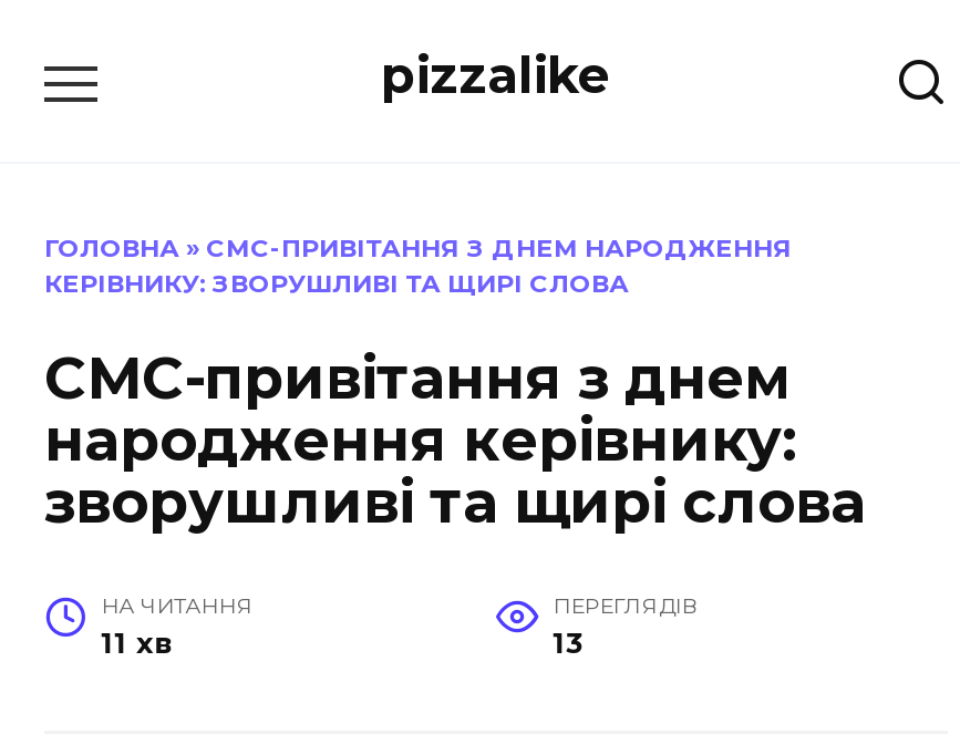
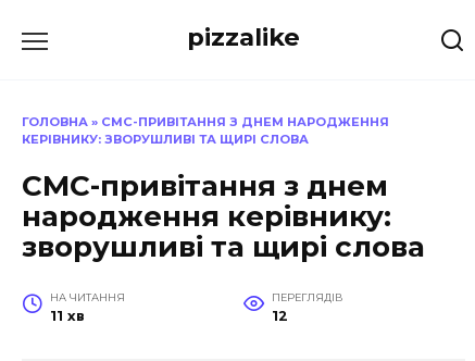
- 13
+ 12
